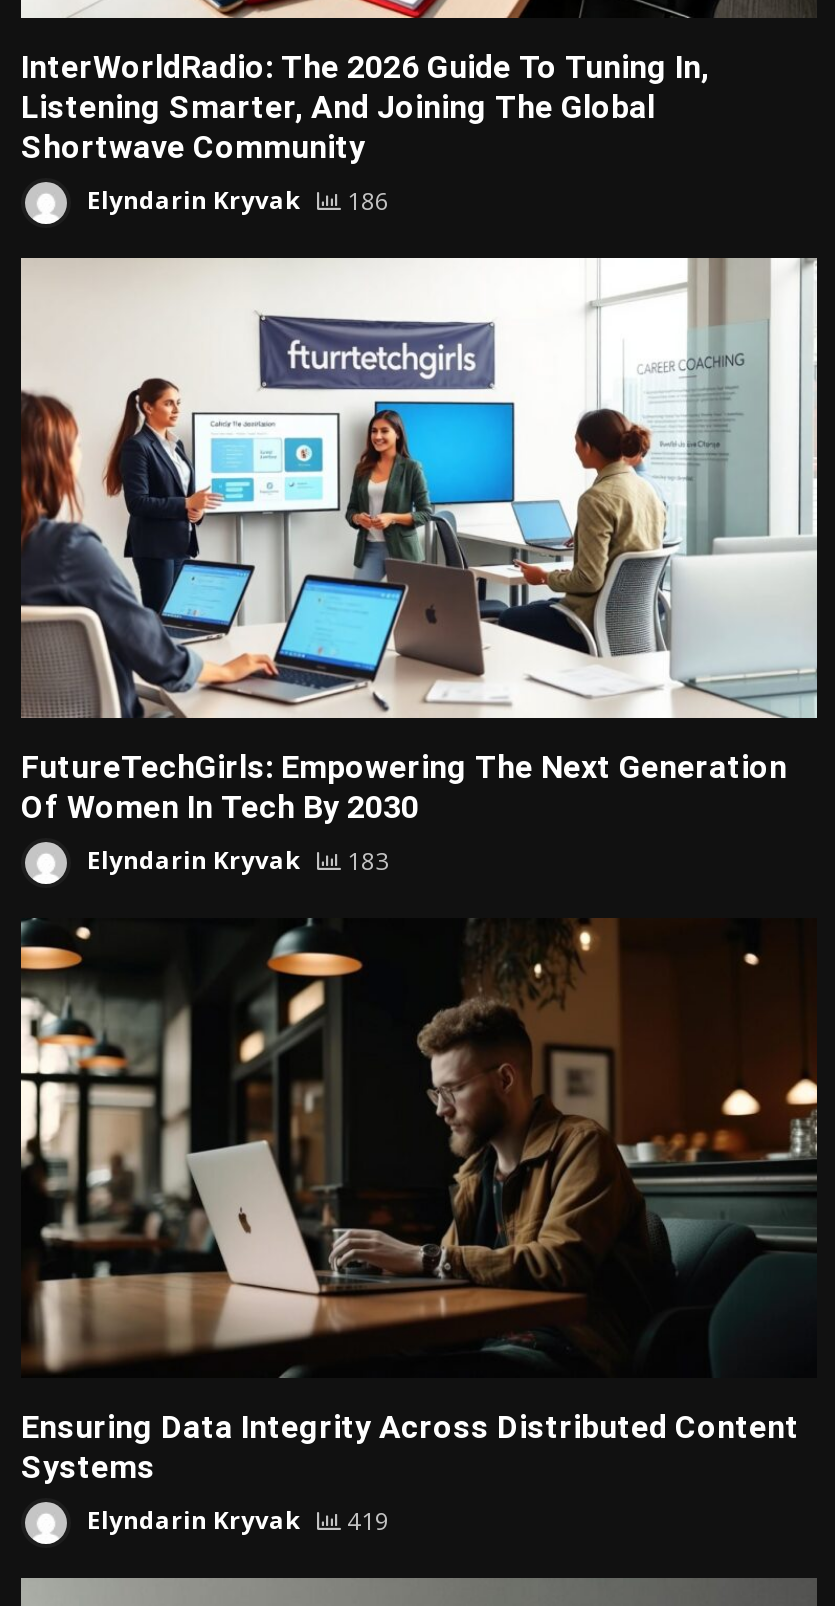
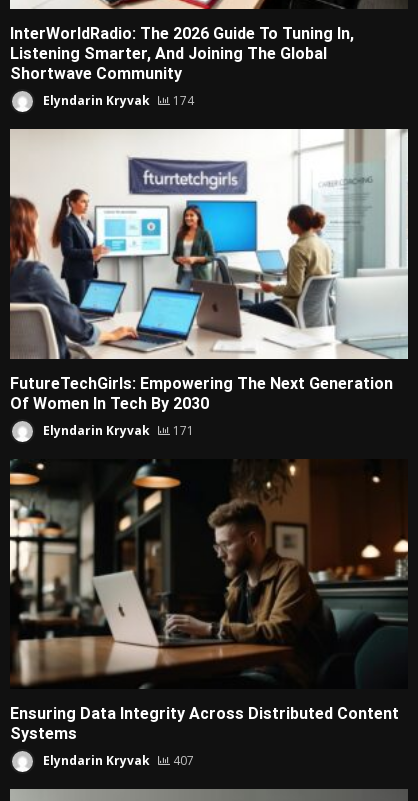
- Elyndarin Kryvak 186
+ Elyndarin Kryvak 174

- Elyndarin Kryvak 183
+ Elyndarin Kryvak 171

- Elyndarin Kryvak 419
+ Elyndarin Kryvak 407
